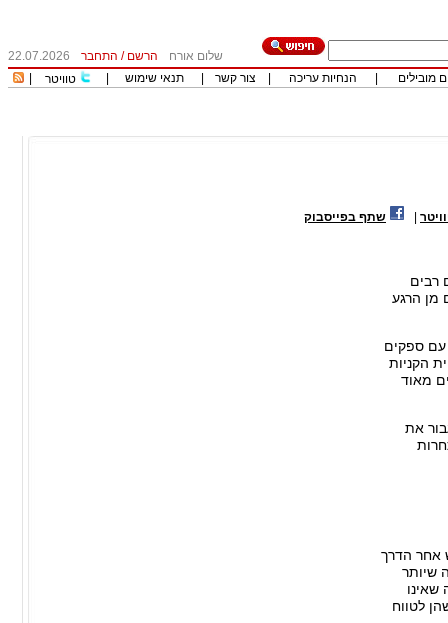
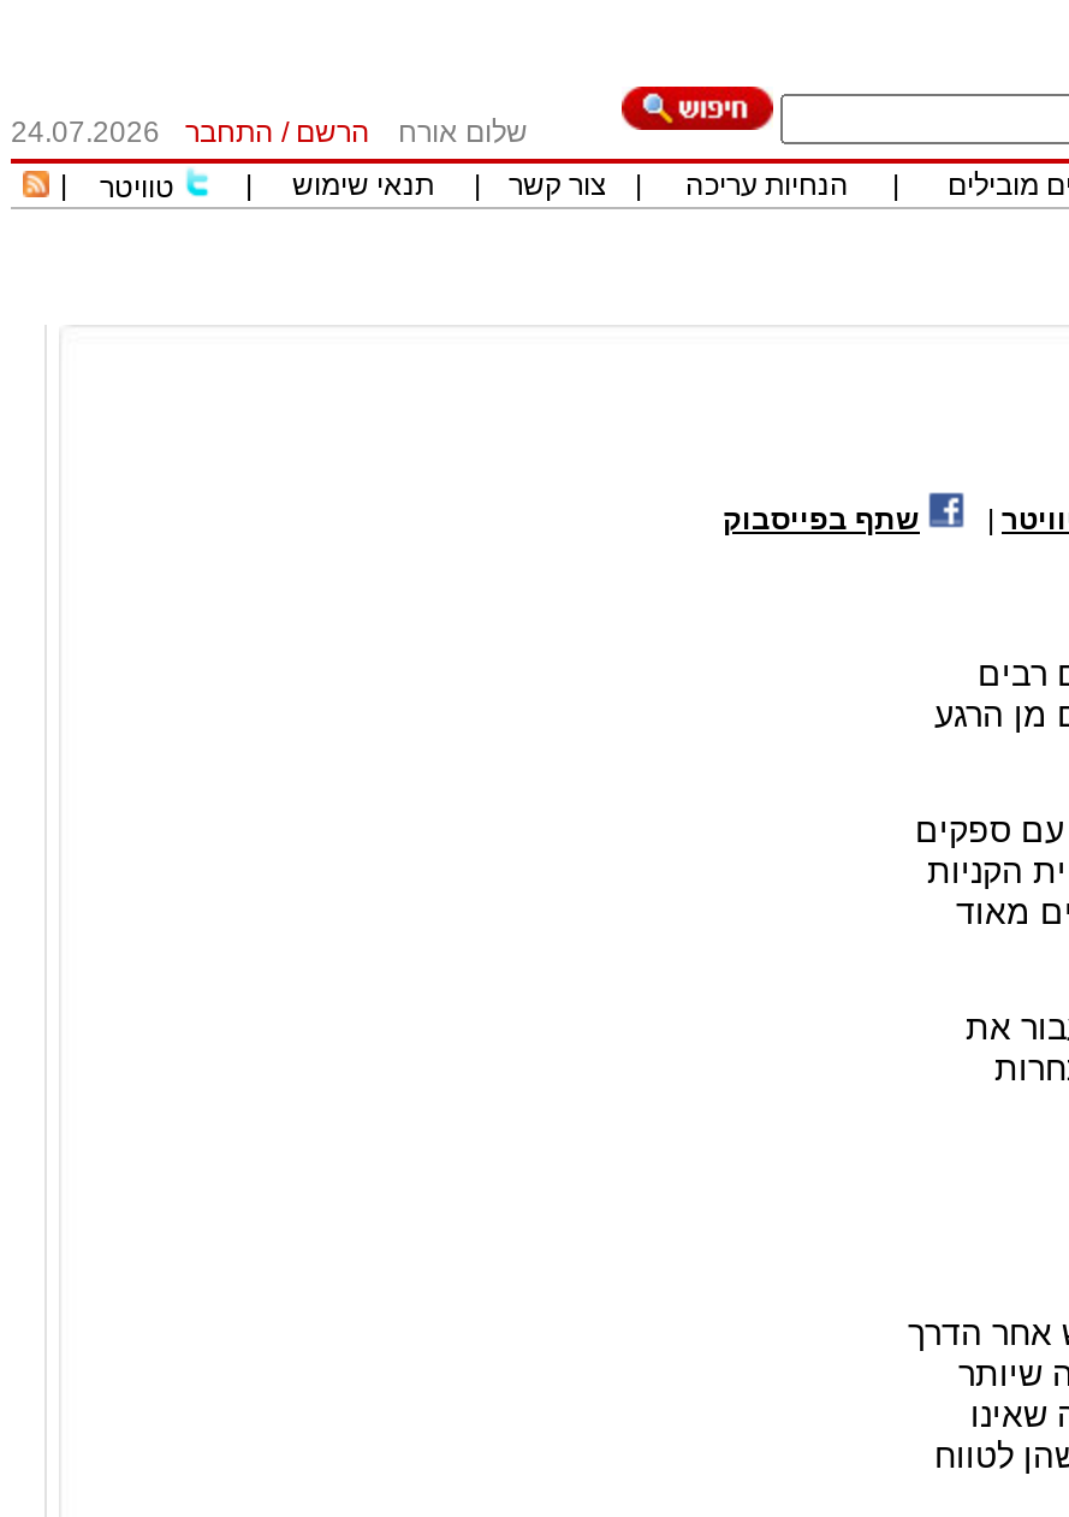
- שלום אורח הרשם / התחבר 22.07.2026
+ שלום אורח הרשם / התחבר 24.07.2026
